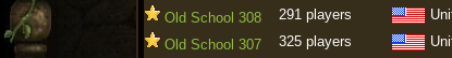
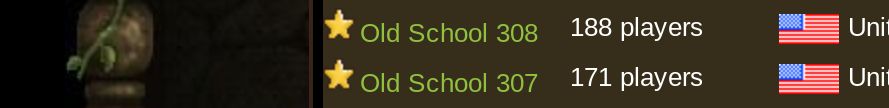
- Old School 308 291 players
+ Old School 308 188 players

- Old School 307 325 players
+ Old School 307 171 players
